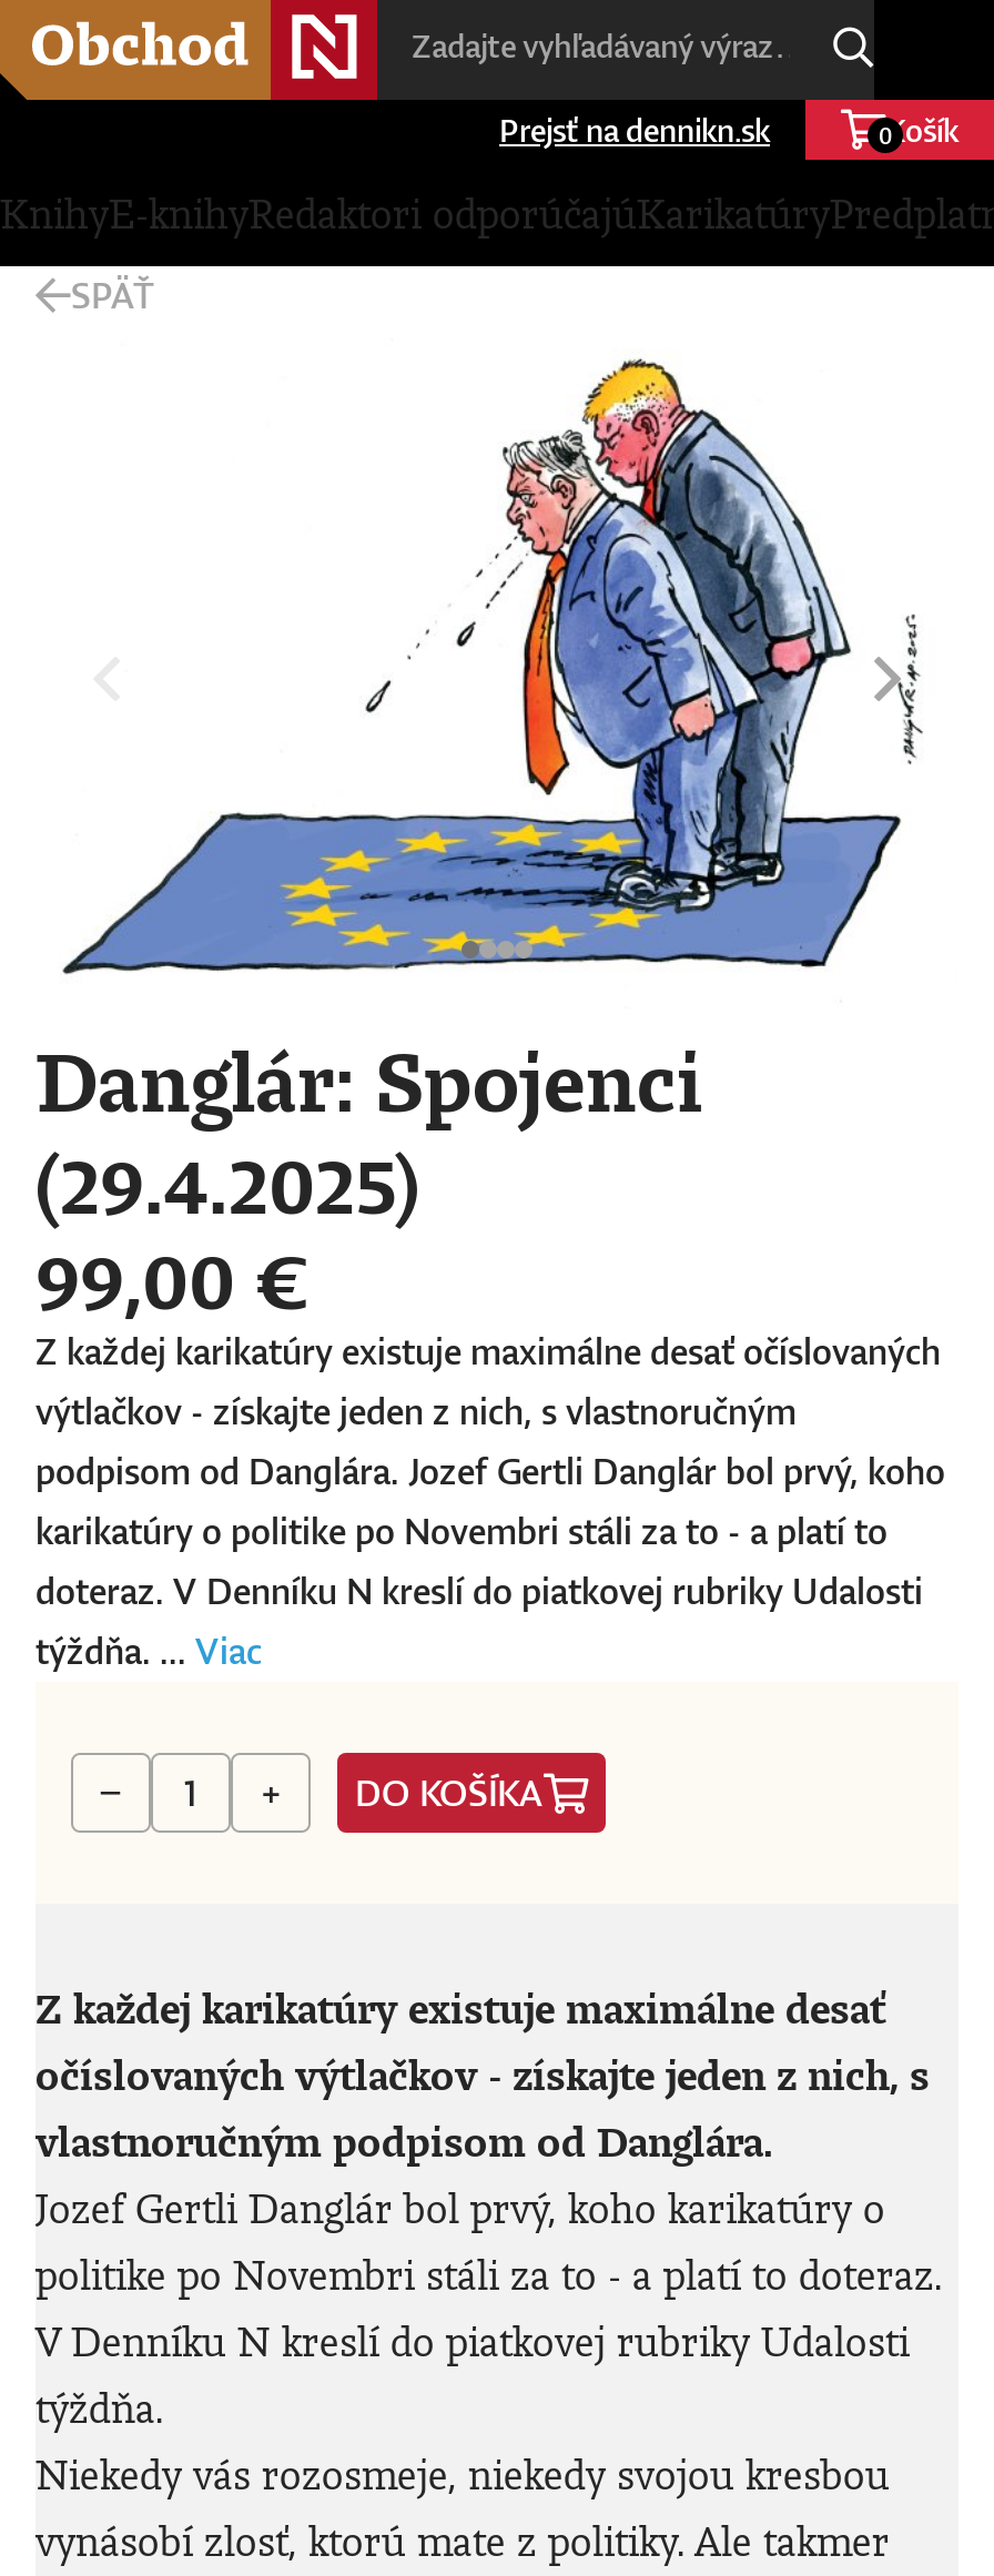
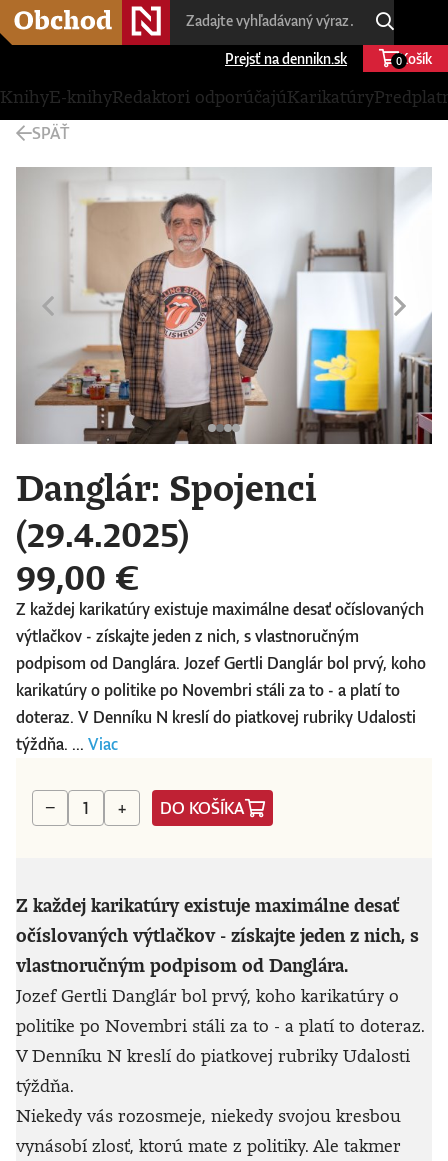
- [image]
+ [image]
